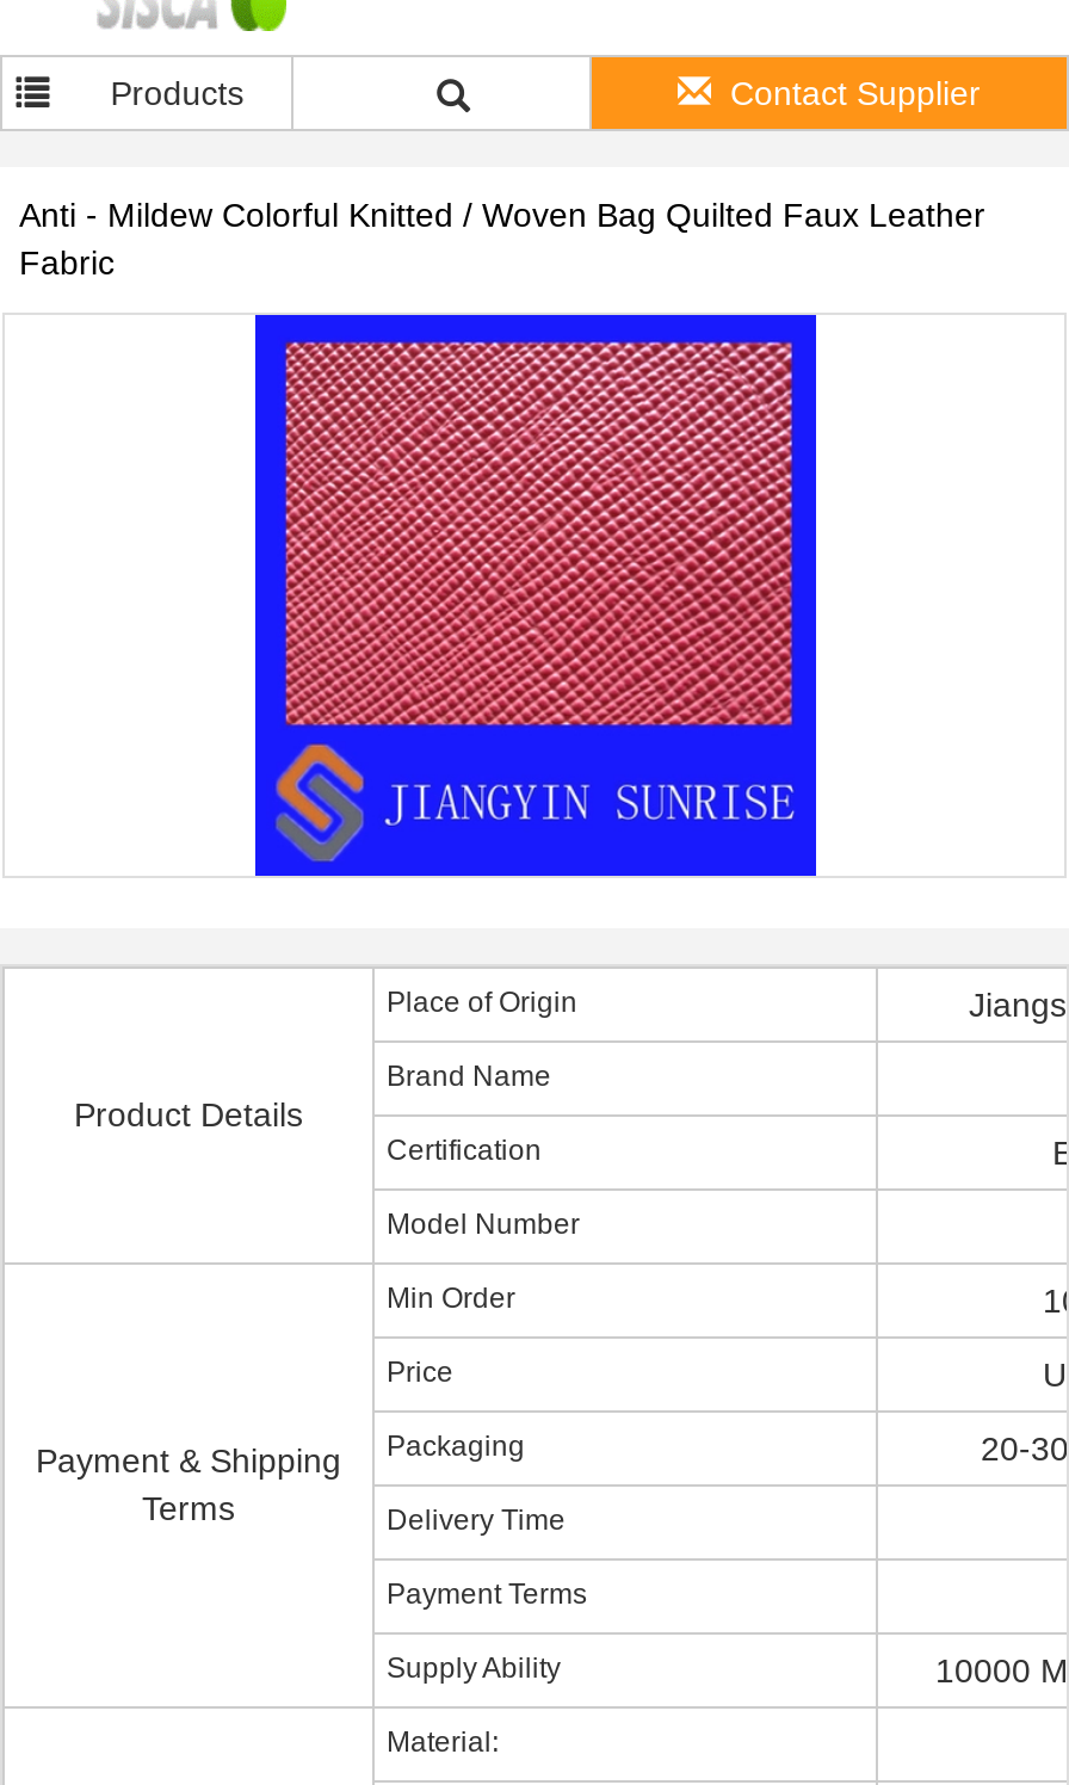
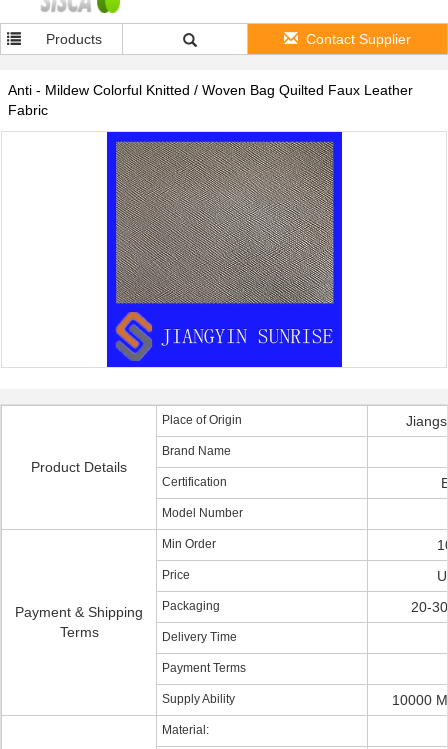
- [image]
+ [image]
